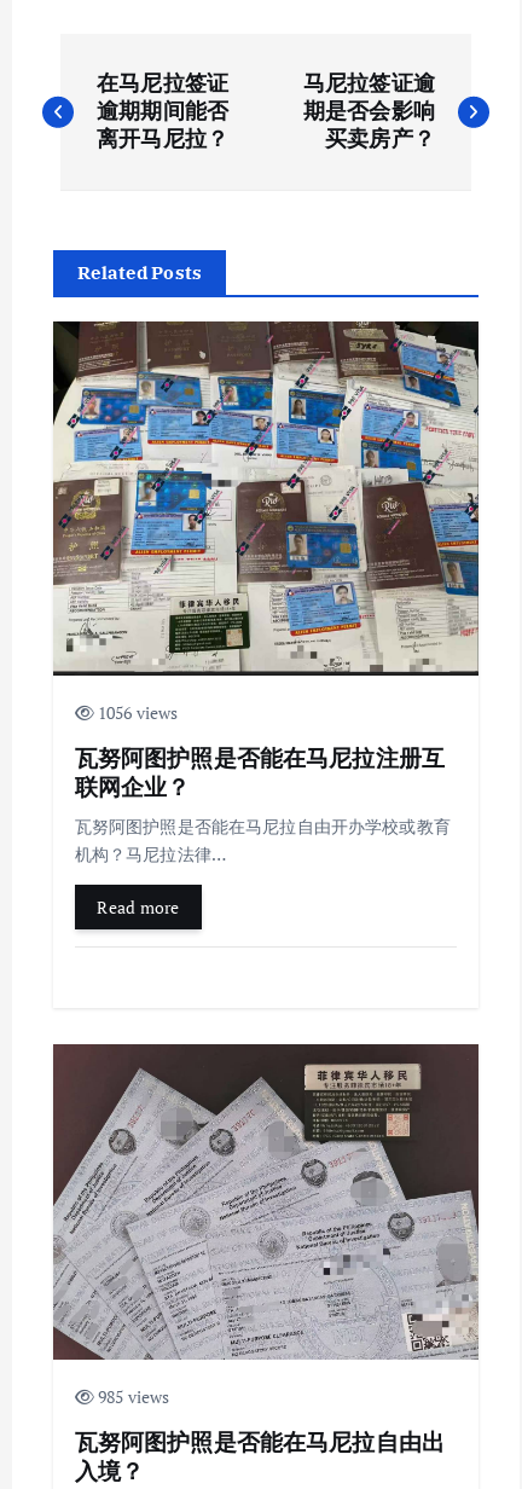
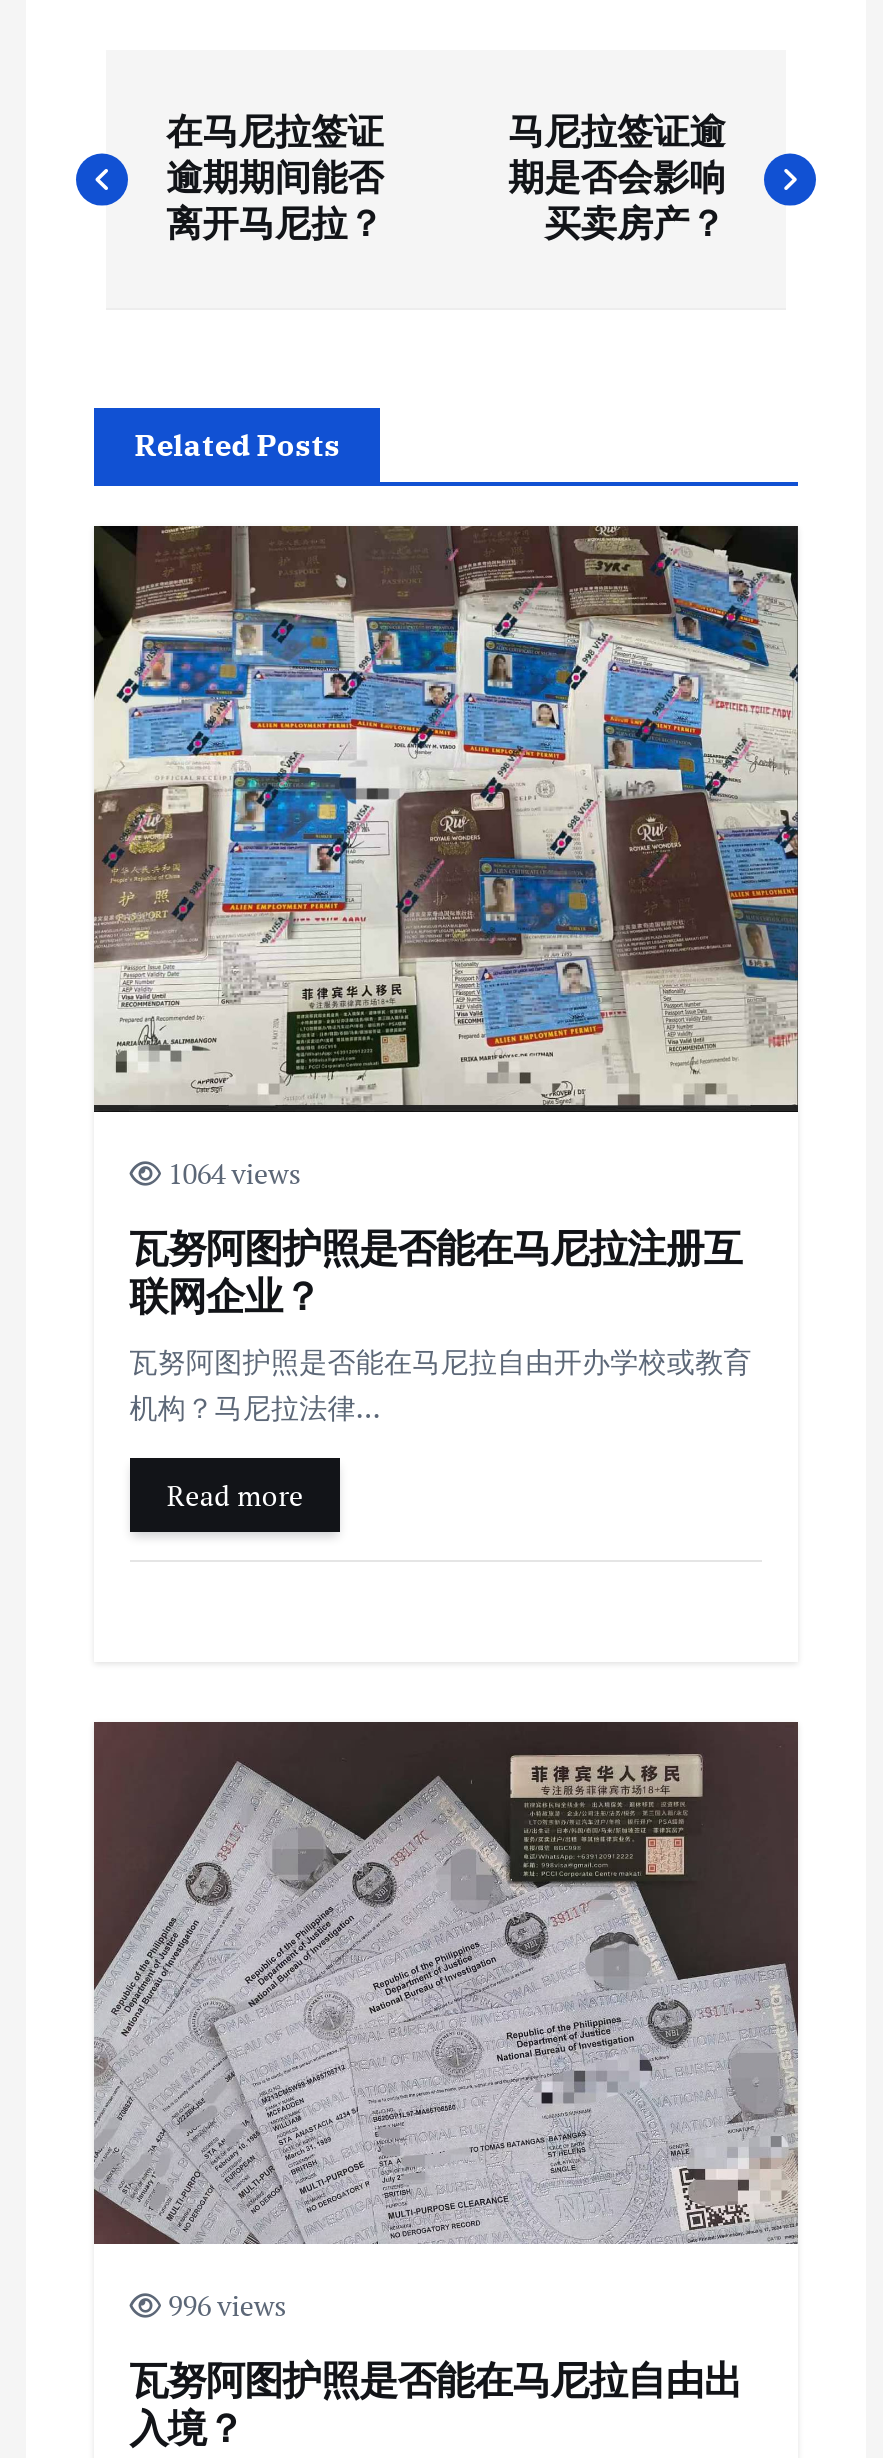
- 1056 views
+ 1064 views

- 985 views
+ 996 views
